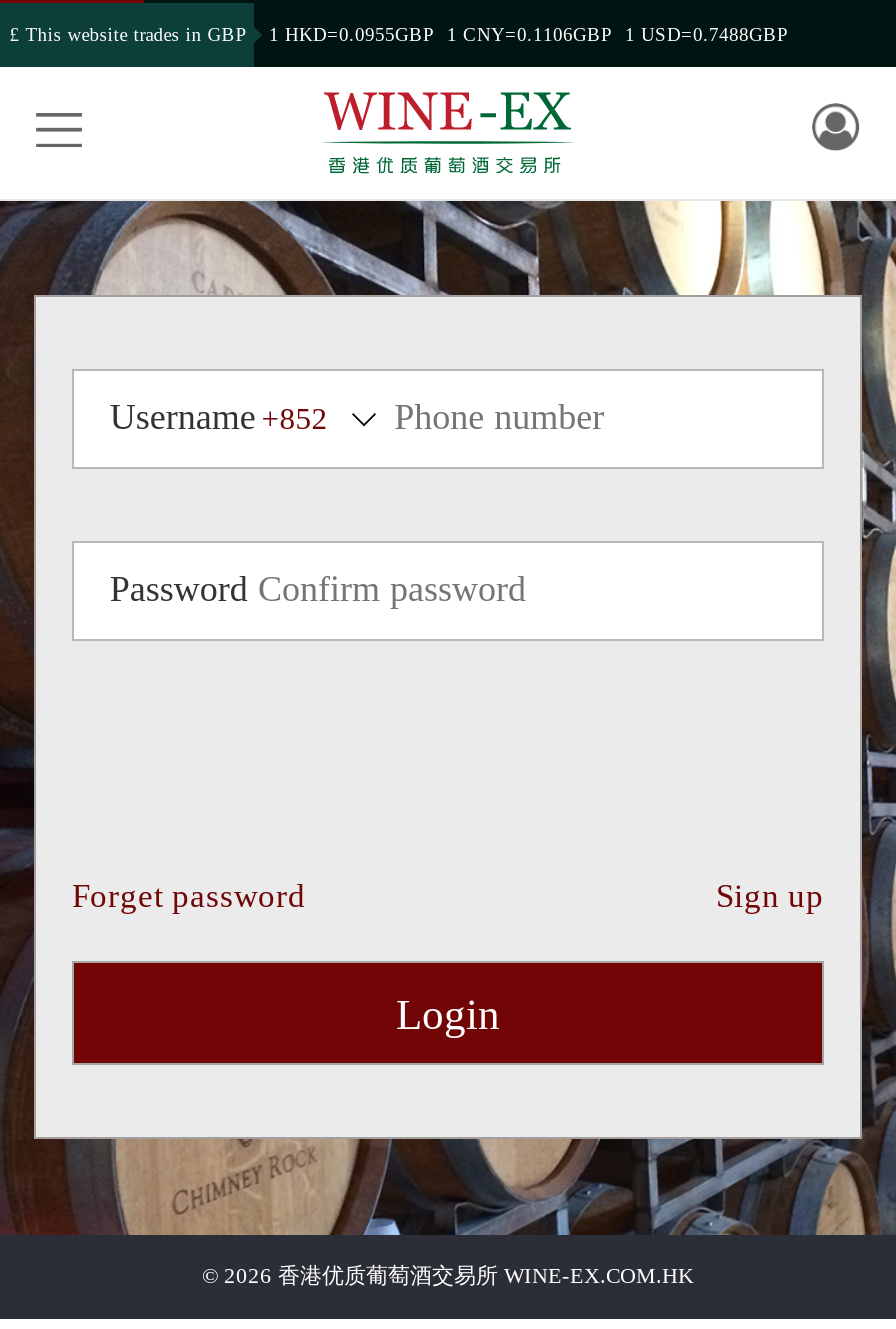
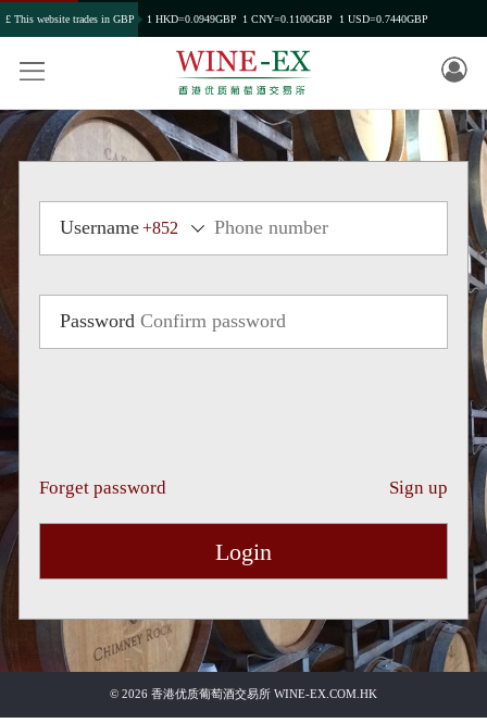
- 1 HKD=0.0955GBP 1 CNY=0.1106GBP 1 USD=0.7488GBP
+ 1 HKD=0.0949GBP 1 CNY=0.1100GBP 1 USD=0.7440GBP
